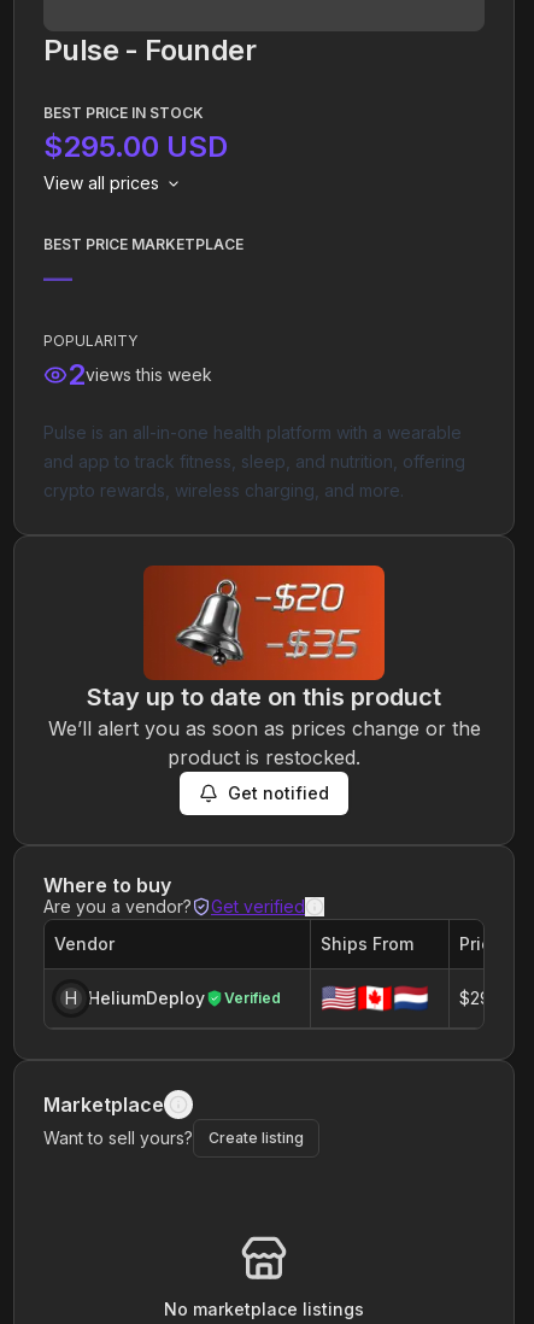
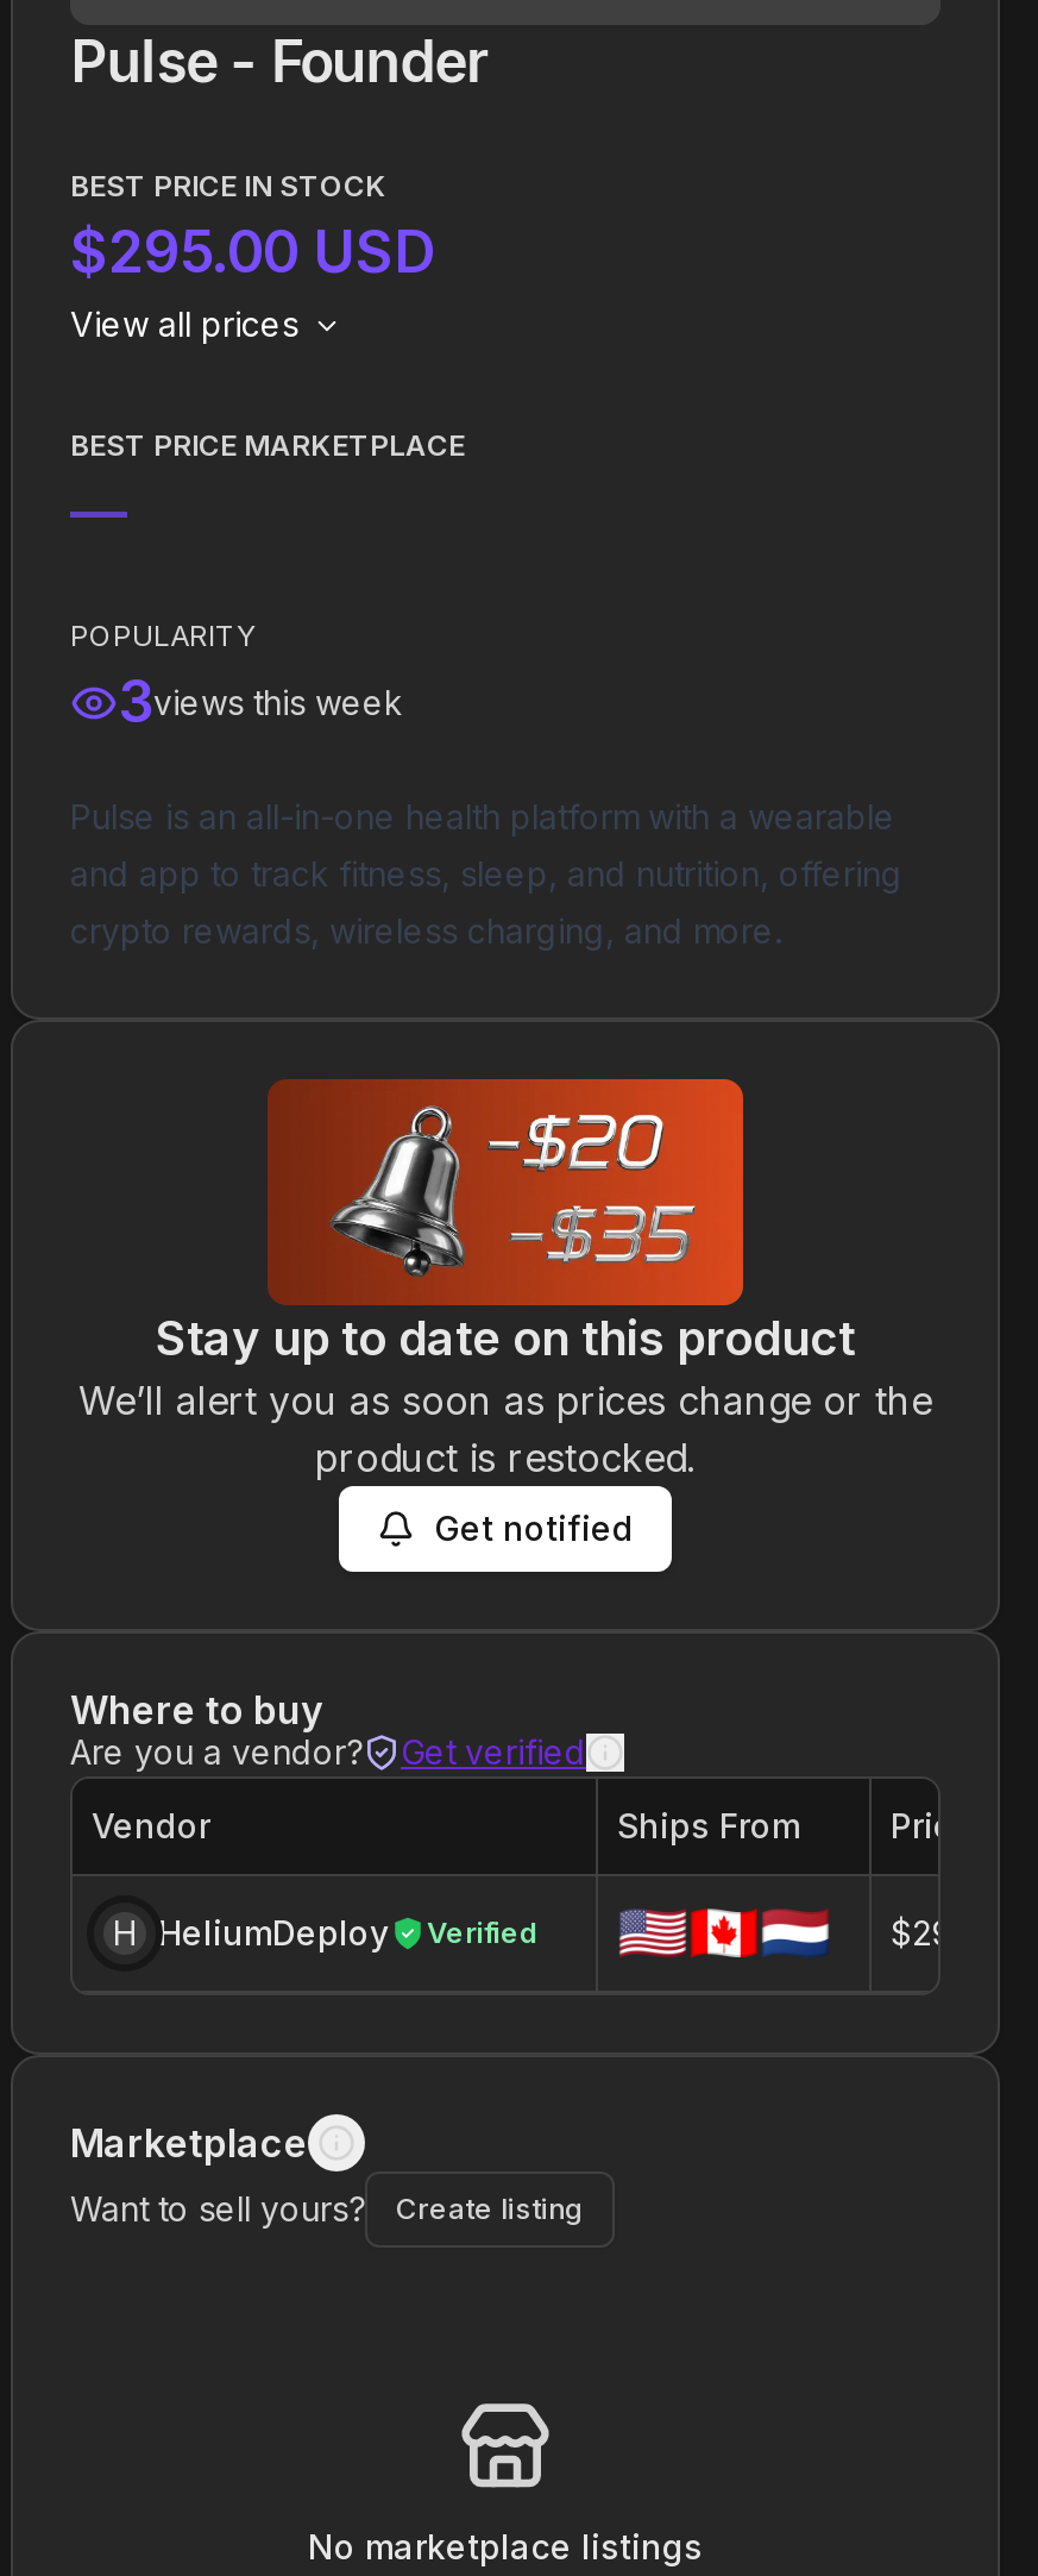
- 2views this week
+ 3views this week
